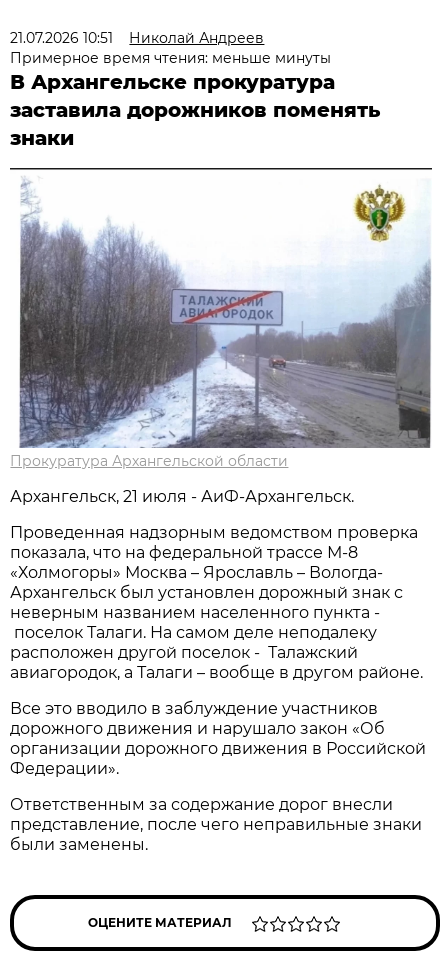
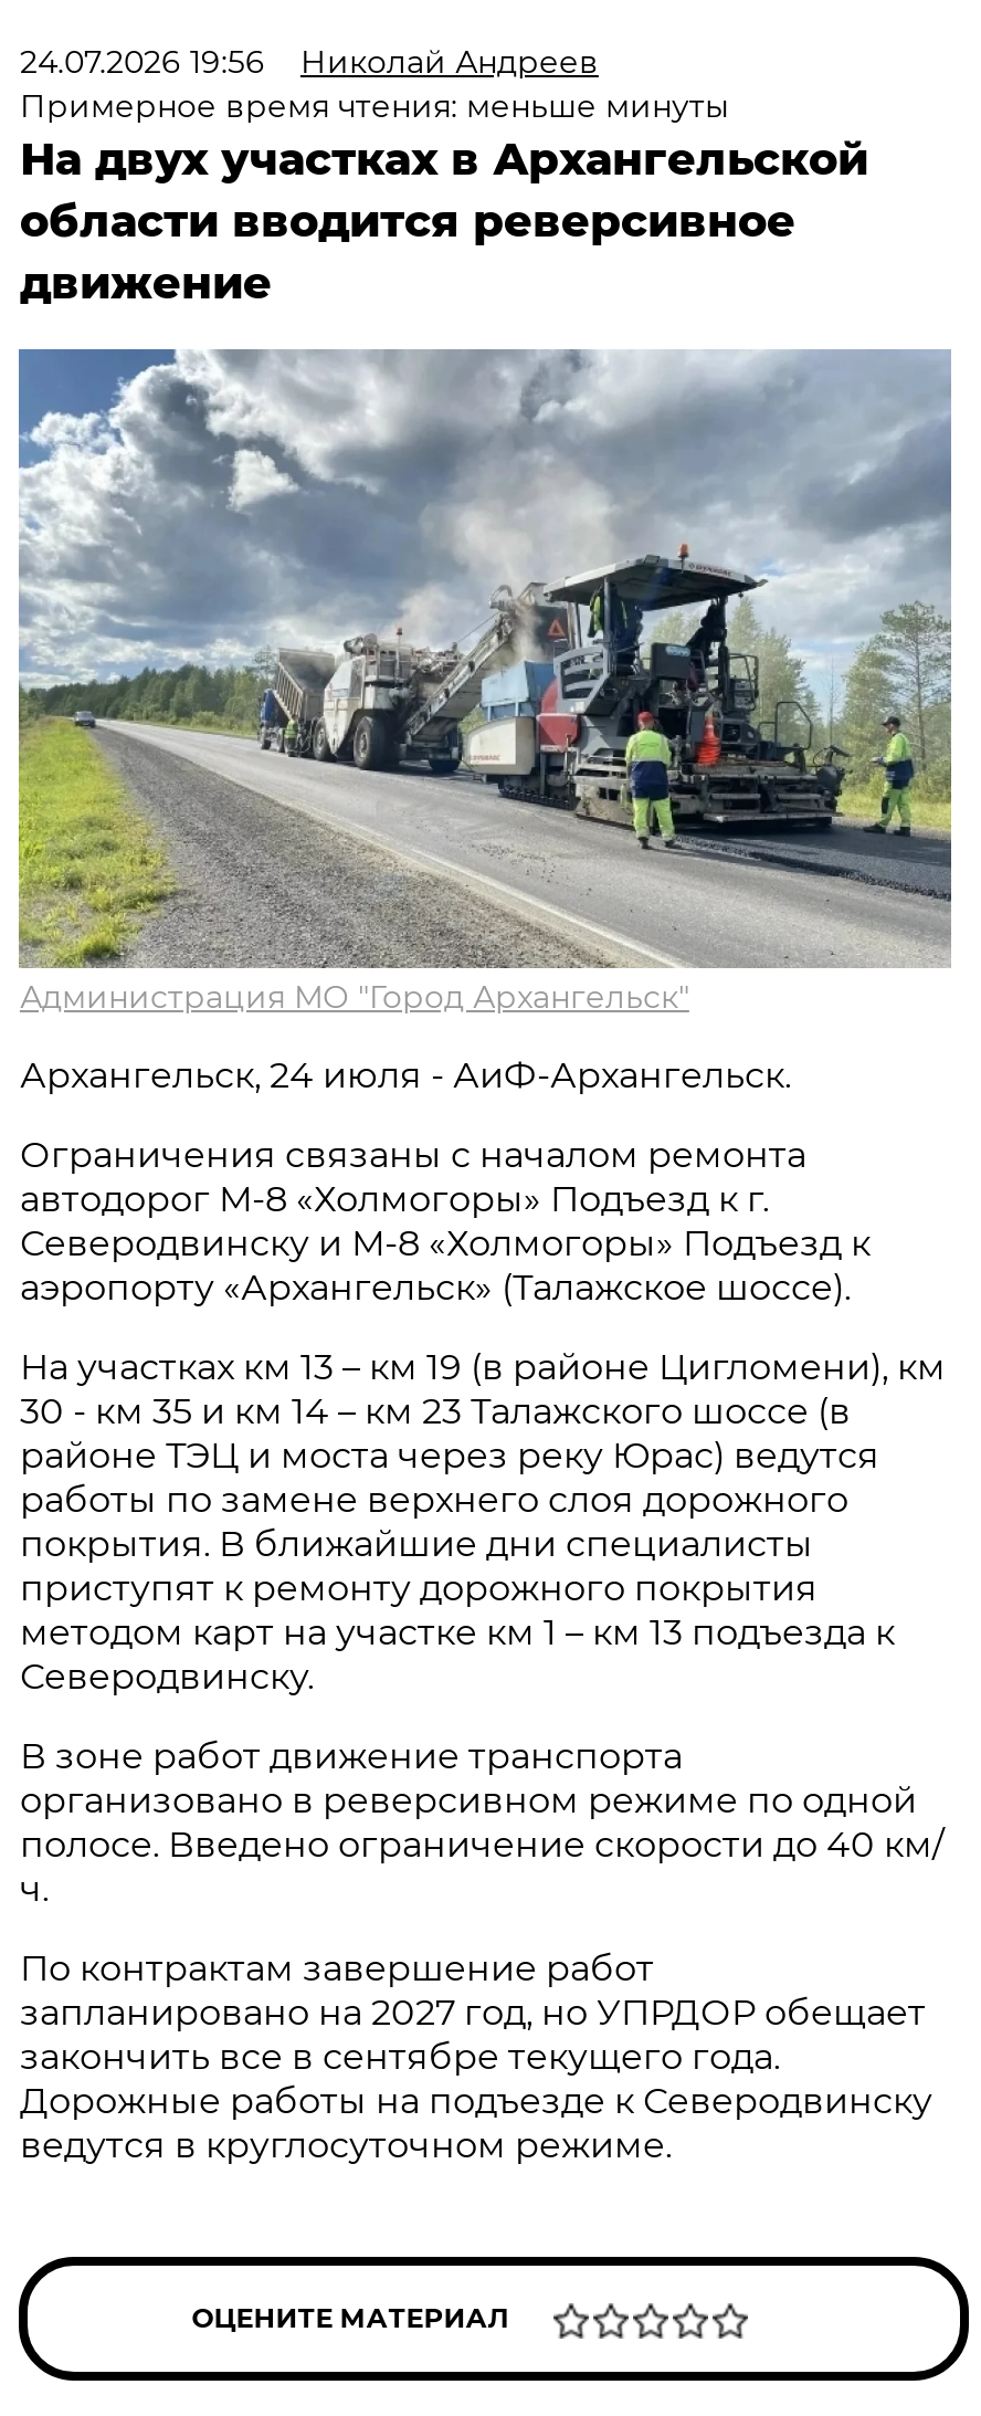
- 21.07.2026 10:51 Николай Андреев
+ 24.07.2026 19:56 Николай Андреев

- В Архангельске прокуратура
- заставила дорожников поменять
- знаки
+ На двух участках в Архангельской
+ области вводится реверсивное
+ движение

- [image]
- Прокуратура Архангельской области
- Архангельск, 21 июля - АиФ-Архангельск.
- Проведенная надзорным ведомством проверка
- показала, что на федеральной трассе М-8
- «Холмогоры» Москва – Ярославль – Вологда-
- Архангельск был установлен дорожный знак с
- неверным названием населенного пункта -
- поселок Талаги. На самом деле неподалеку
- расположен другой поселок - Талажский
- авиагородок, а Талаги – вообще в другом районе.
- Все это вводило в заблуждение участников
- дорожного движения и нарушало закон «Об
- организации дорожного движения в Российской
- Федерации».
- Ответственным за содержание дорог внесли
- представление, после чего неправильные знаки
- были заменены.
+ [image]
+ Администрация МО "Город Архангельск"
+ Архангельск, 24 июля - АиФ-Архангельск.
+ Ограничения связаны с началом ремонта
+ автодорог М-8 «Холмогоры» Подъезд к г.
+ Северодвинску и М-8 «Холмогоры» Подъезд к
+ аэропорту «Архангельск» (Талажское шоссе).
+ На участках км 13 – км 19 (в районе Цигломени), км
+ 30 - км 35 и км 14 – км 23 Талажского шоссе (в
+ районе ТЭЦ и моста через реку Юрас) ведутся
+ работы по замене верхнего слоя дорожного
+ покрытия. В ближайшие дни специалисты
+ приступят к ремонту дорожного покрытия
+ методом карт на участке км 1 – км 13 подъезда к
+ Северодвинску.
+ В зоне работ движение транспорта
+ организовано в реверсивном режиме по одной
+ полосе. Введено ограничение скорости до 40 км/
+ ч.
+ По контрактам завершение работ
+ запланировано на 2027 год, но УПРДОР обещает
+ закончить все в сентябре текущего года.
+ Дорожные работы на подъезде к Северодвинску
+ ведутся в круглосуточном режиме.
